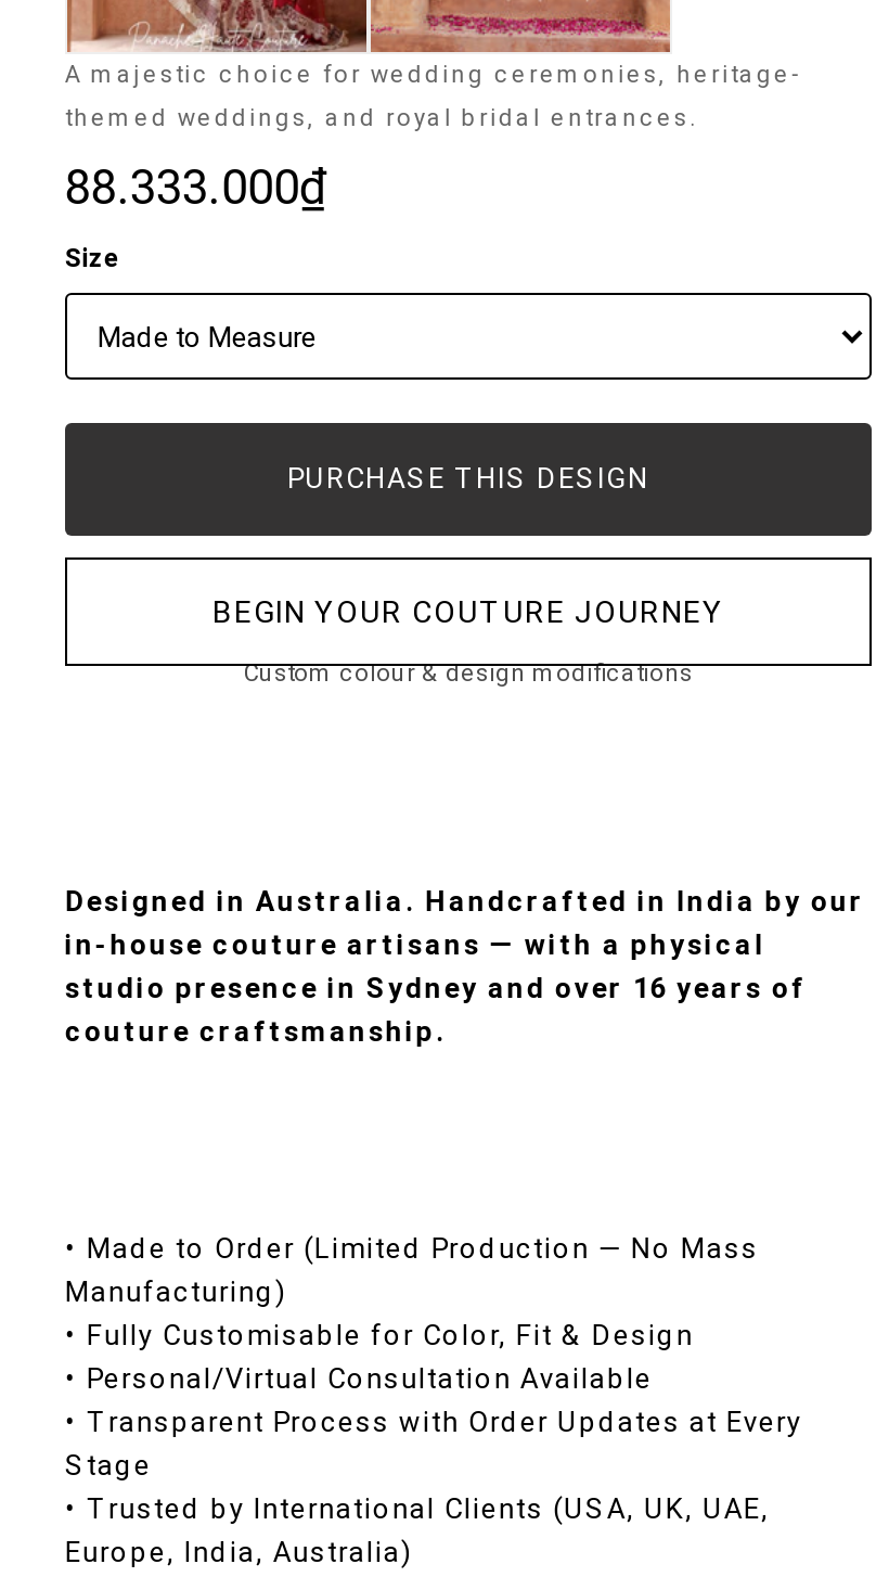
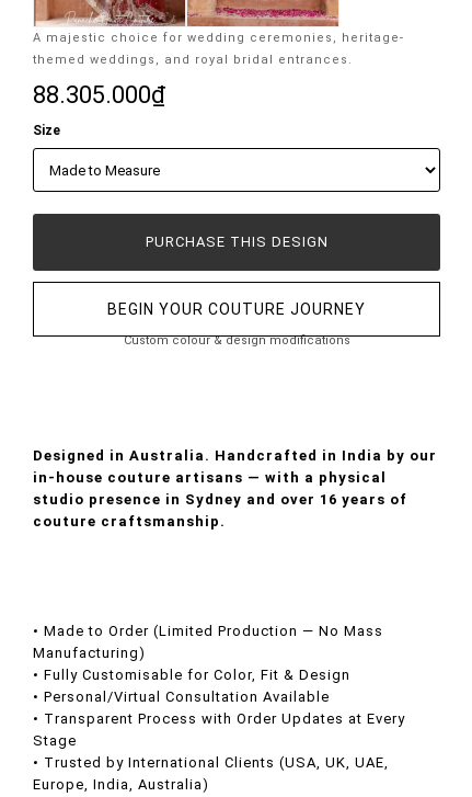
- 88.333.000₫
+ 88.305.000₫
